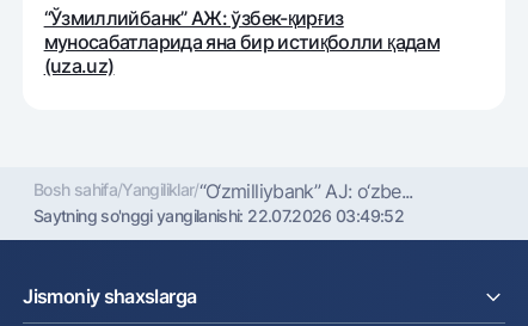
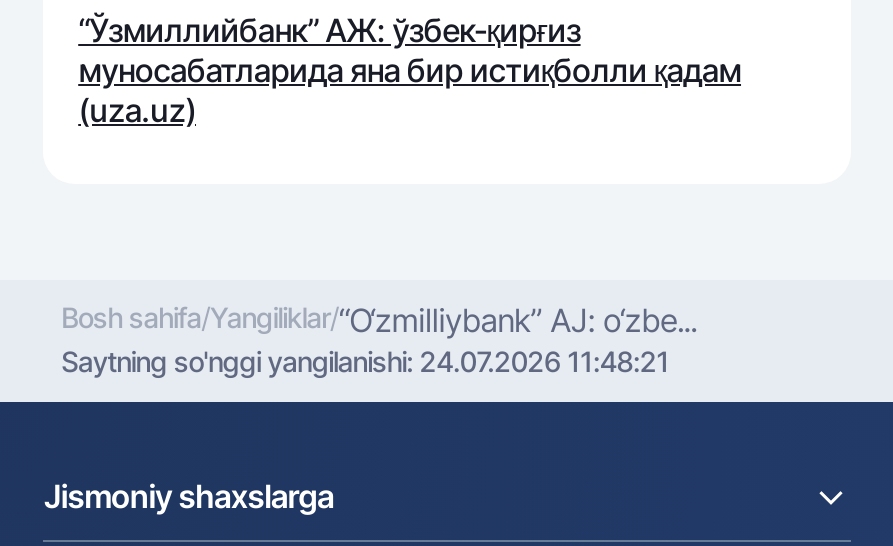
- Saytning so'nggi yangilanishi: 22.07.2026 03:49:52
+ Saytning so'nggi yangilanishi: 24.07.2026 11:48:21
